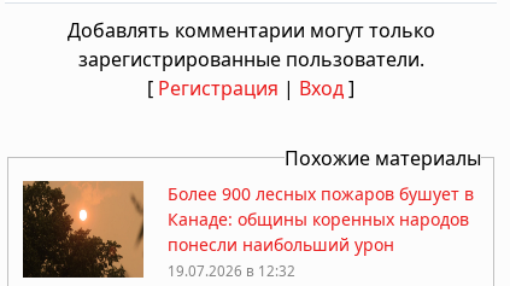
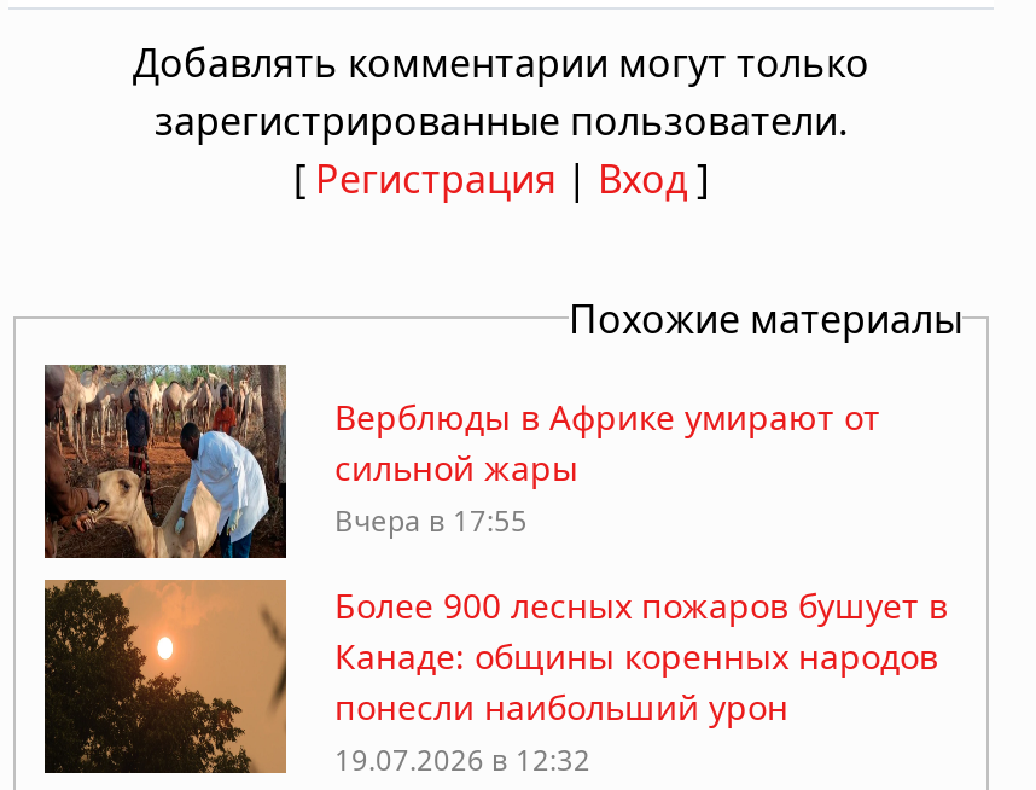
+ [image]
+ Верблюды в Африке умирают от
+ сильной жары
+ Вчера в 17:55
